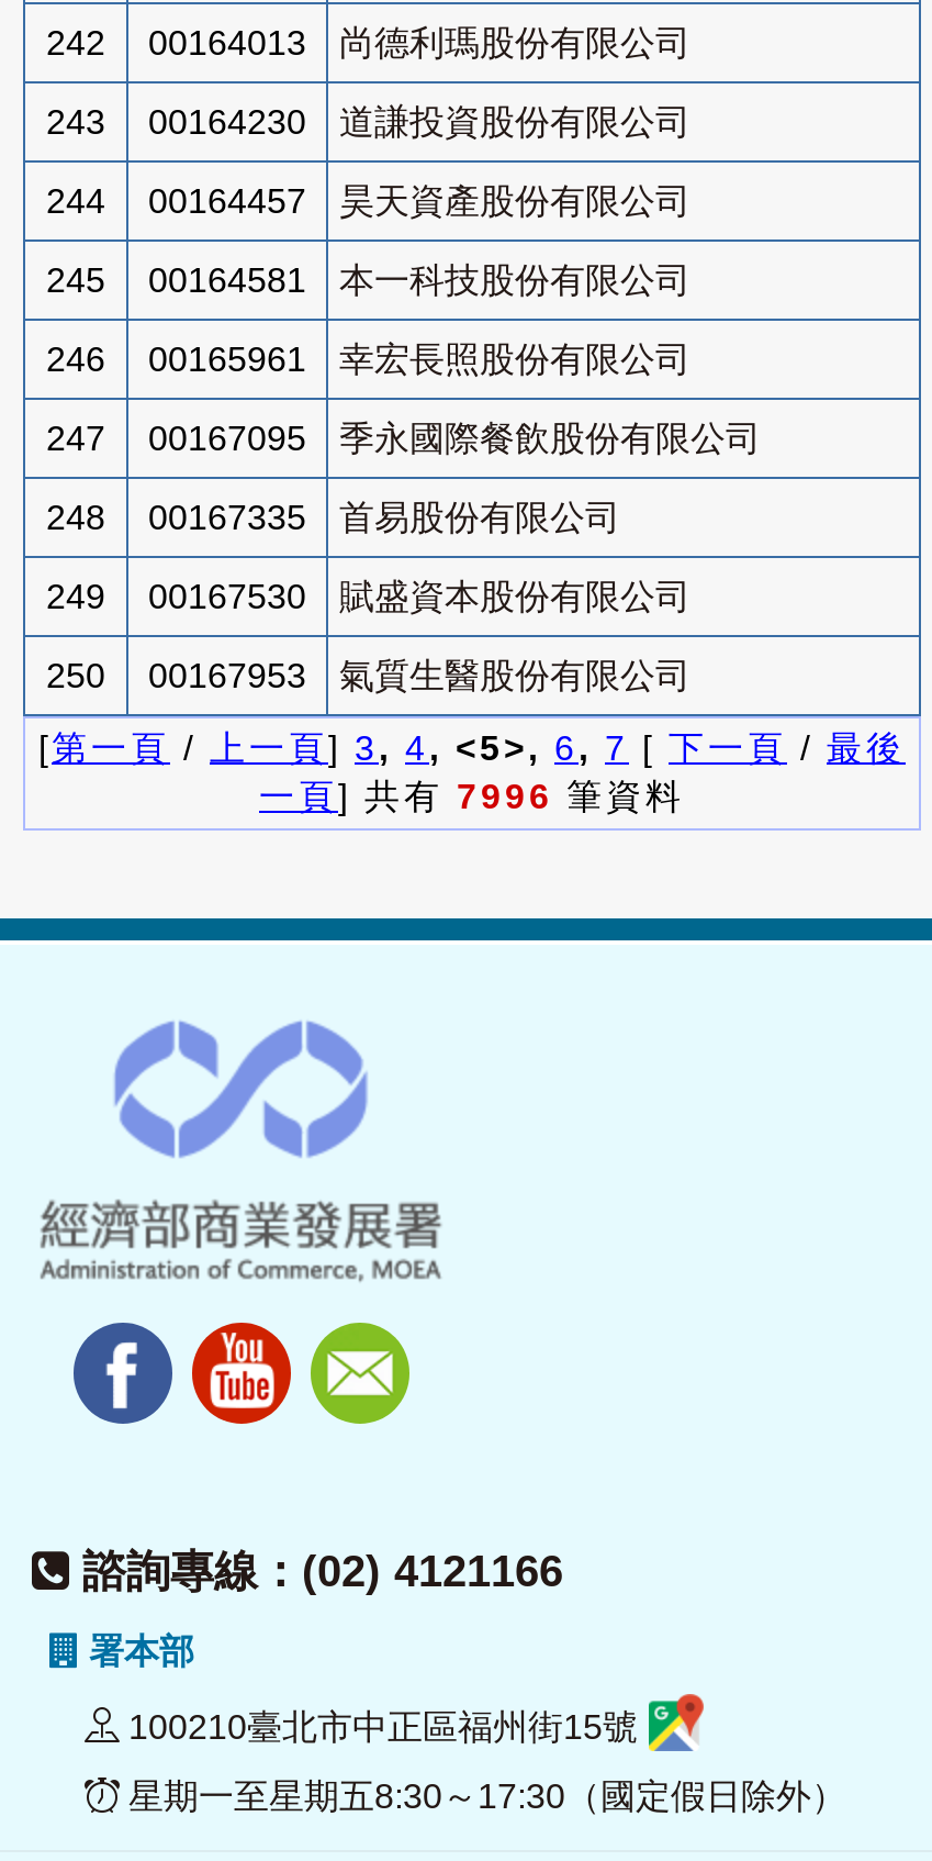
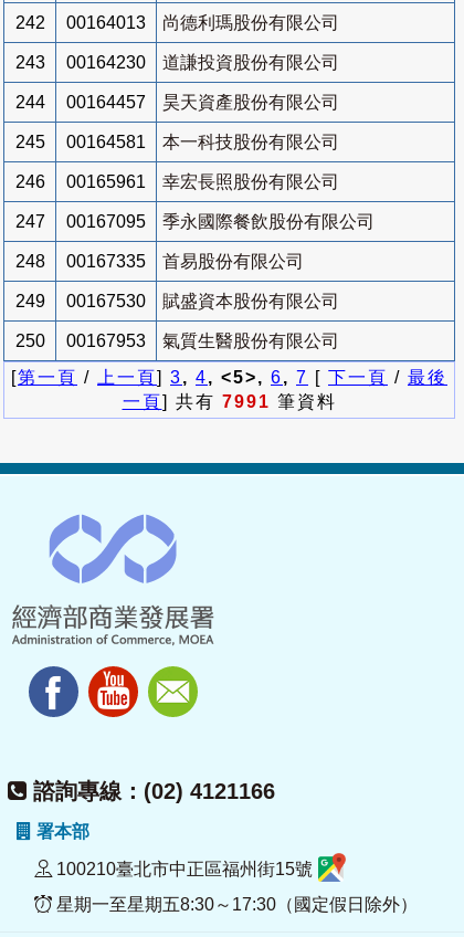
- 一頁] 共有7996筆資料
+ 一頁] 共有7991筆資料
